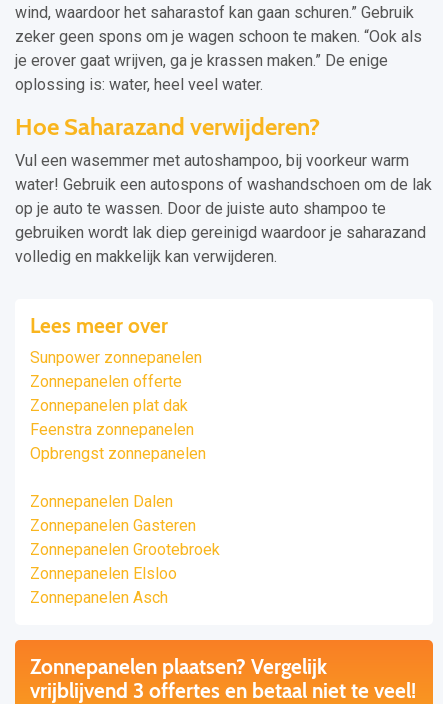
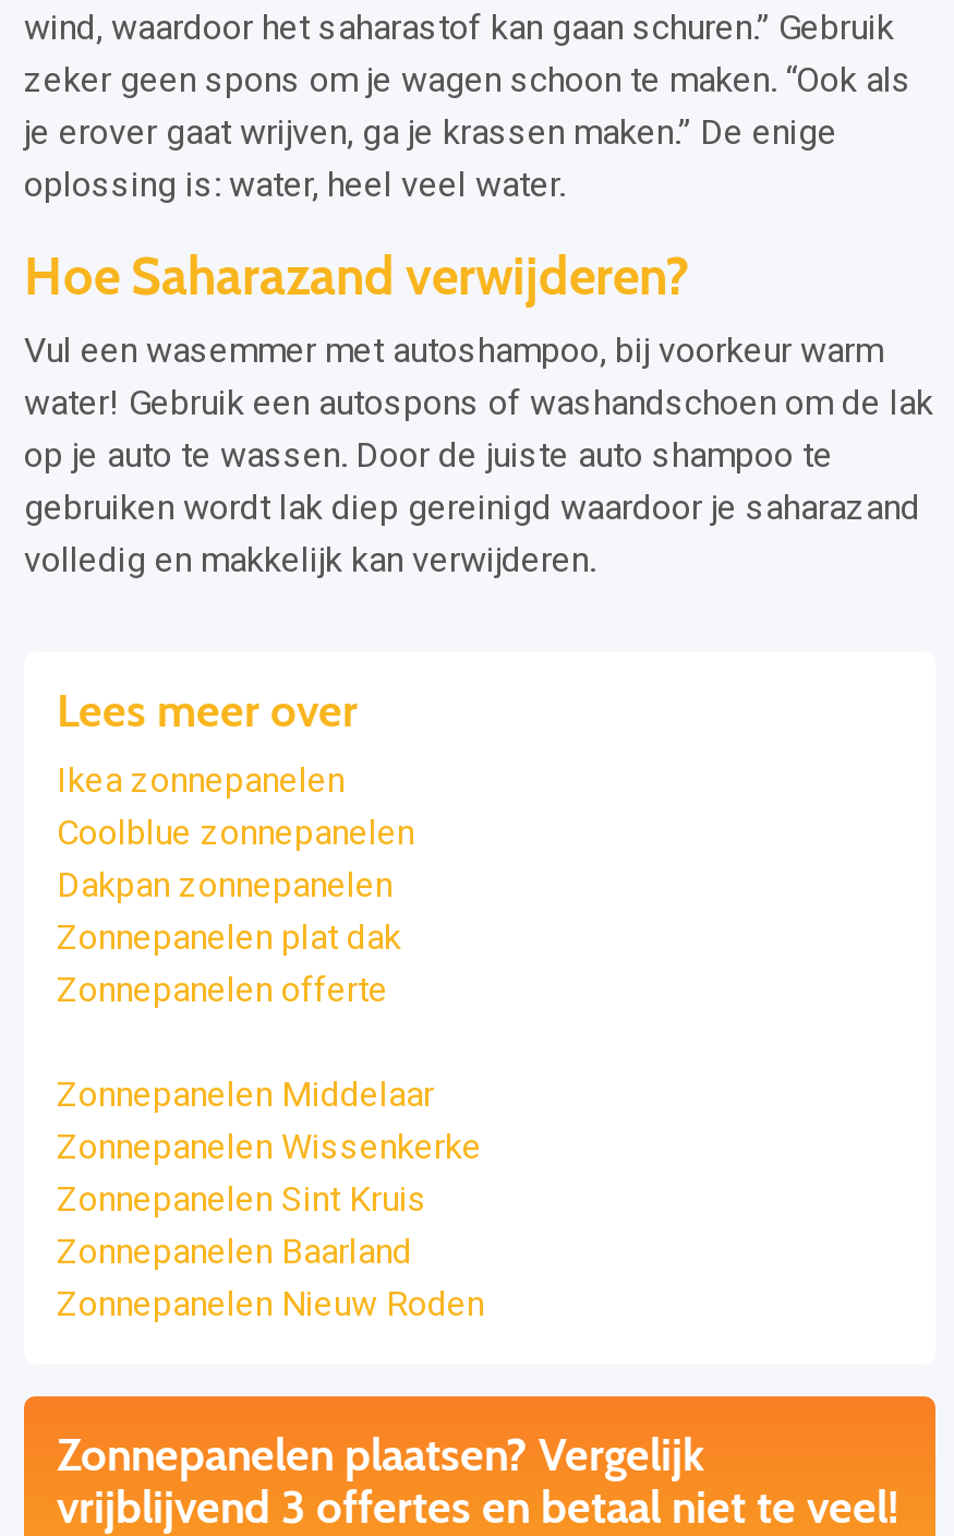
- Sunpower zonnepanelen
+ Ikea zonnepanelen
+ Coolblue zonnepanelen
+ Dakpan zonnepanelen

moved down: Zonnepanelen offerte

moved up: Zonnepanelen plat dak

- Feenstra zonnepanelen
- Opbrengst zonnepanelen
- Zonnepanelen Dalen
- Zonnepanelen Gasteren
- Zonnepanelen Grootebroek
- Zonnepanelen Elsloo
- Zonnepanelen Asch
+ Zonnepanelen Middelaar
+ Zonnepanelen Wissenkerke
+ Zonnepanelen Sint Kruis
+ Zonnepanelen Baarland
+ Zonnepanelen Nieuw Roden
